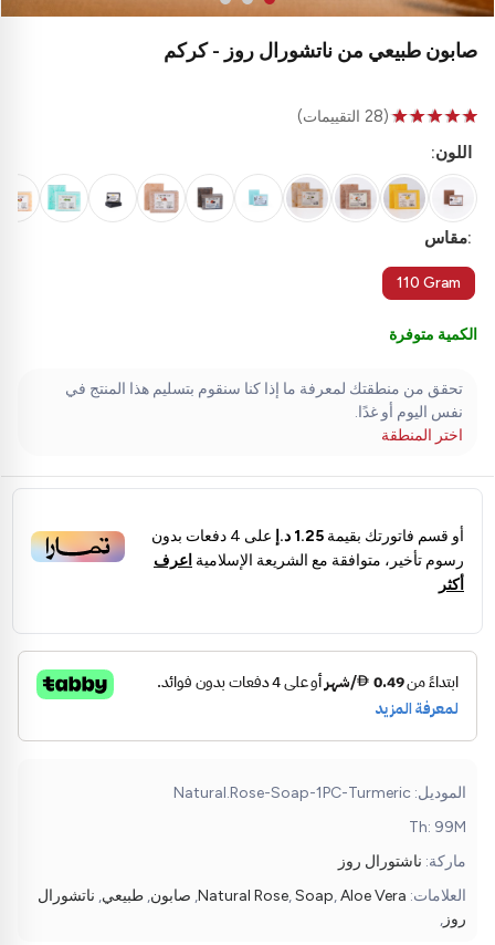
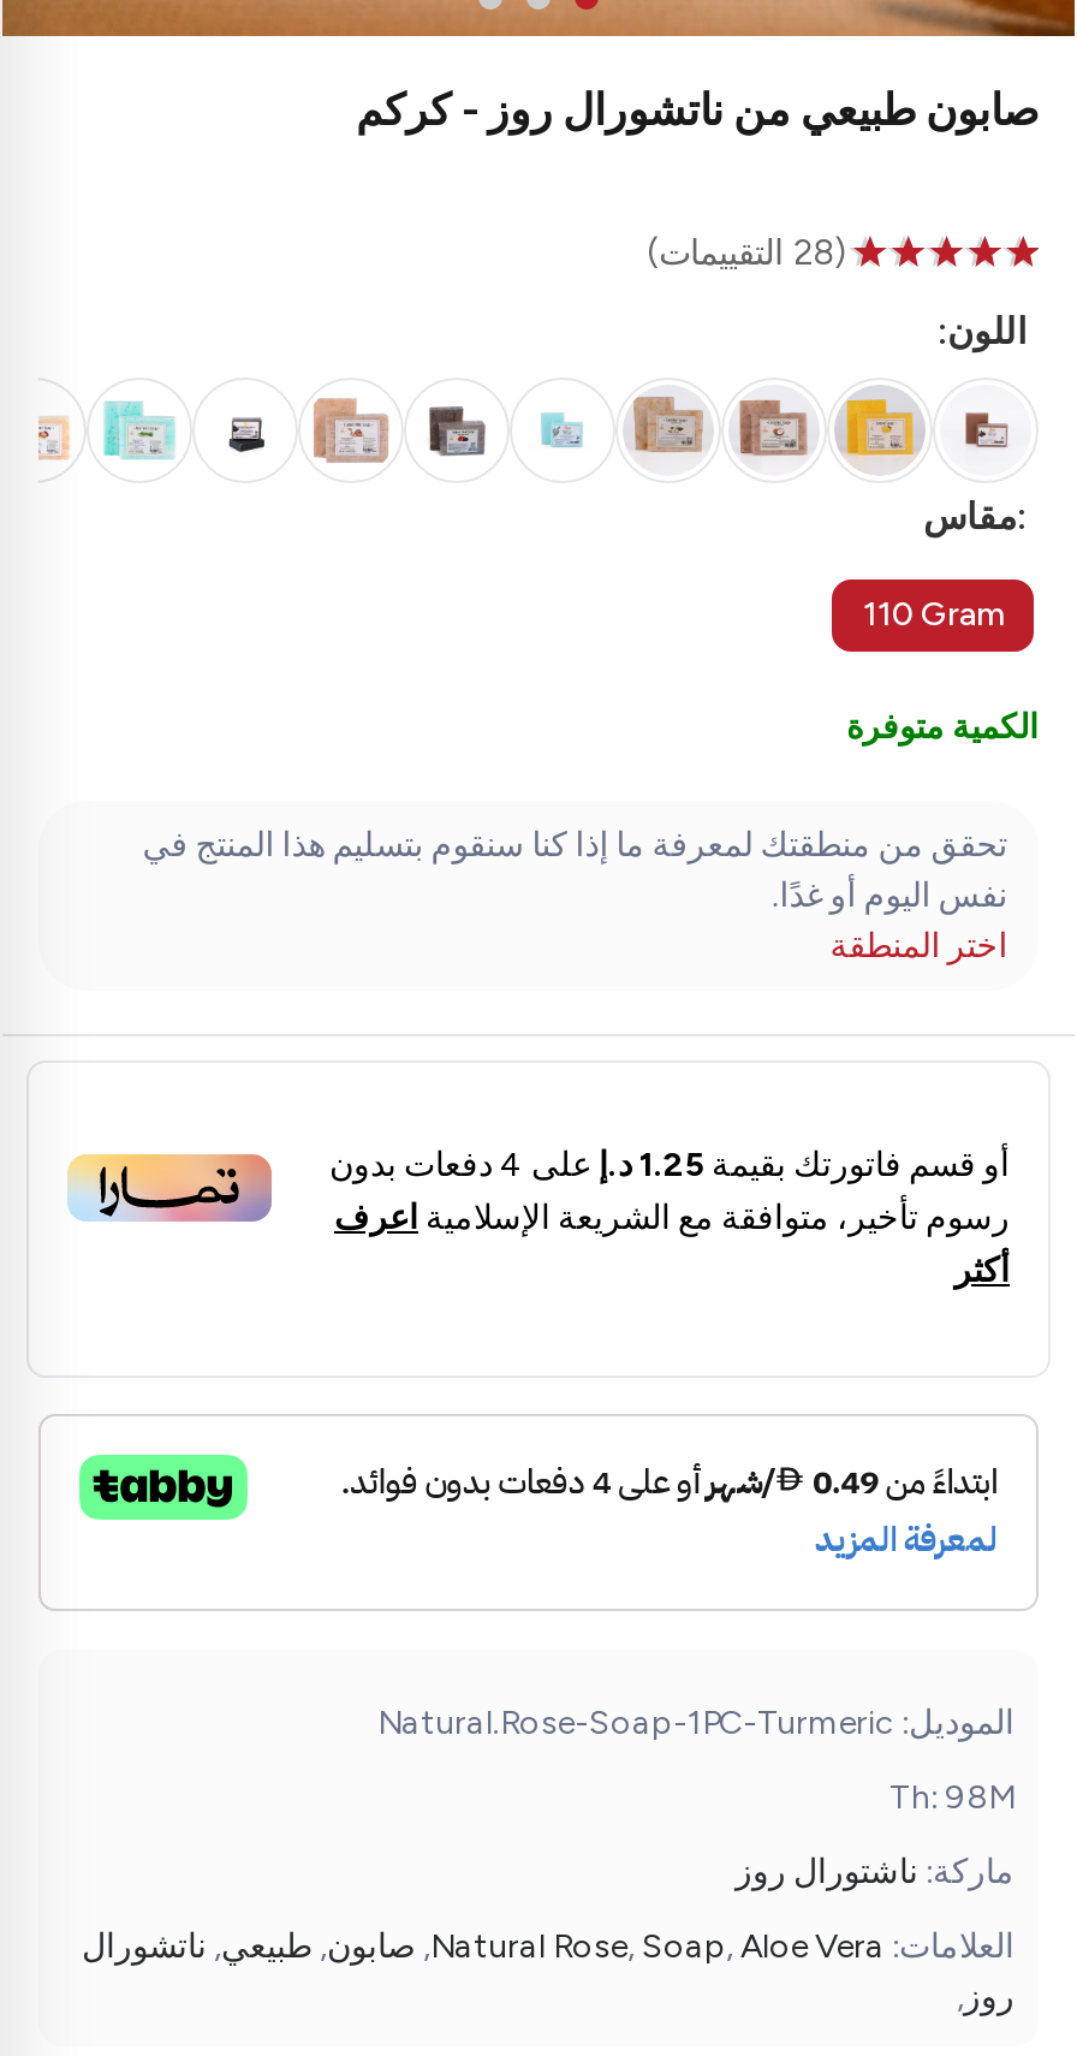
- Th: 99M
+ Th: 98M
